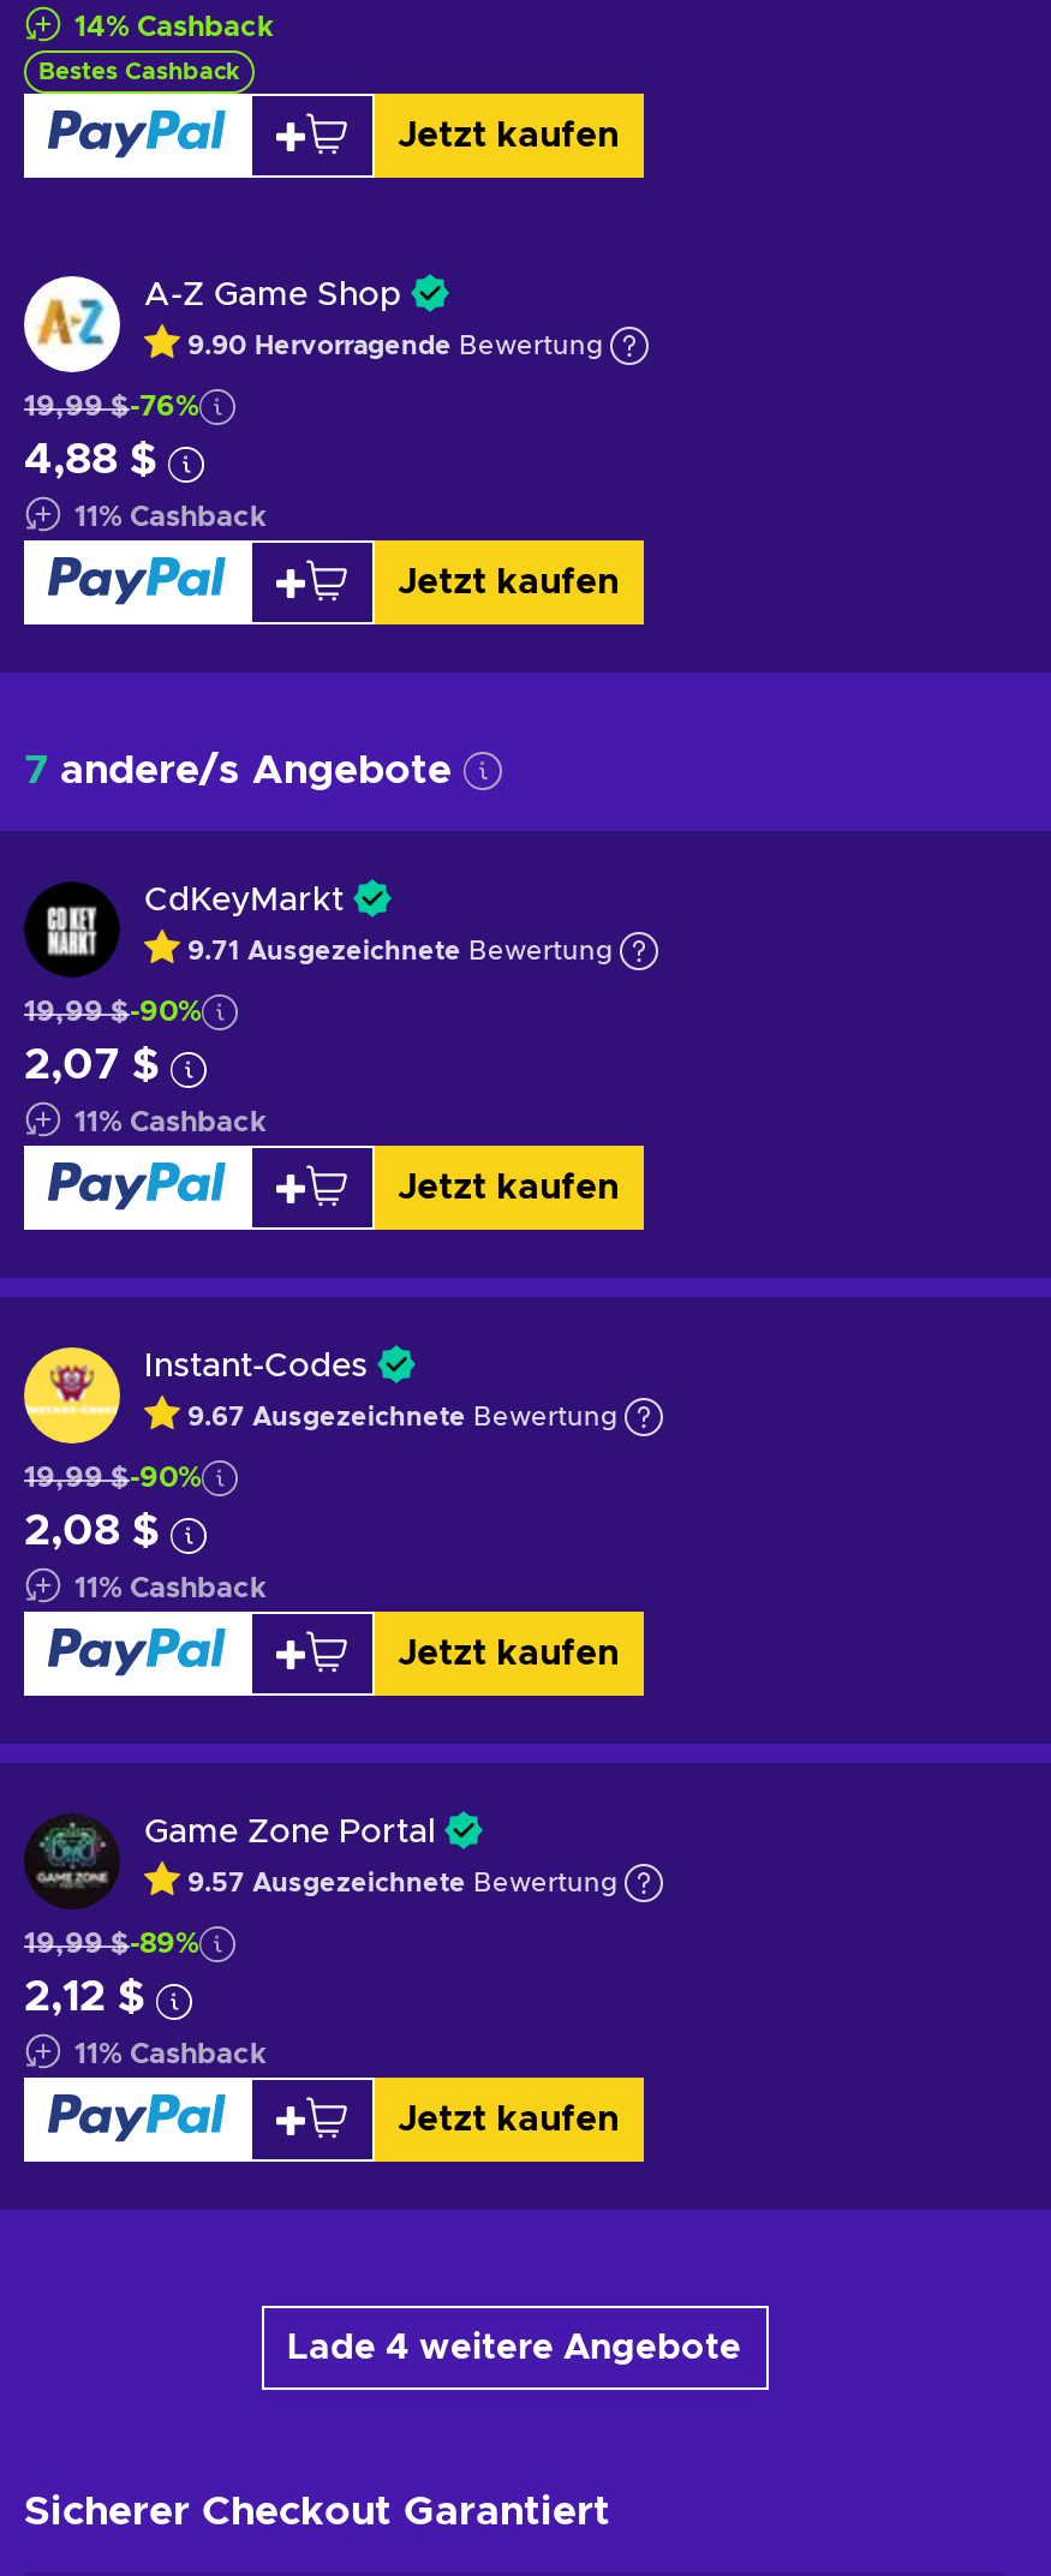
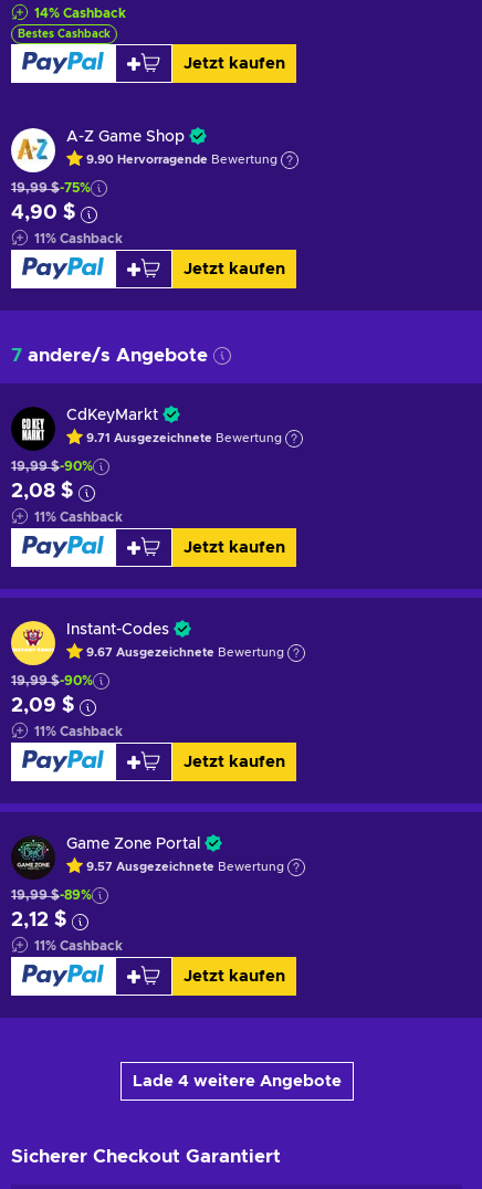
- 19,99 $-76%
+ 19,99 $-75%

- 4,88 $
+ 4,90 $

- 2,07 $
+ 2,08 $

- 2,08 $
+ 2,09 $
